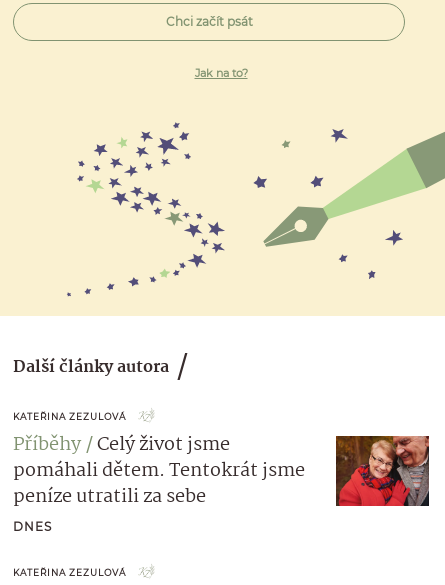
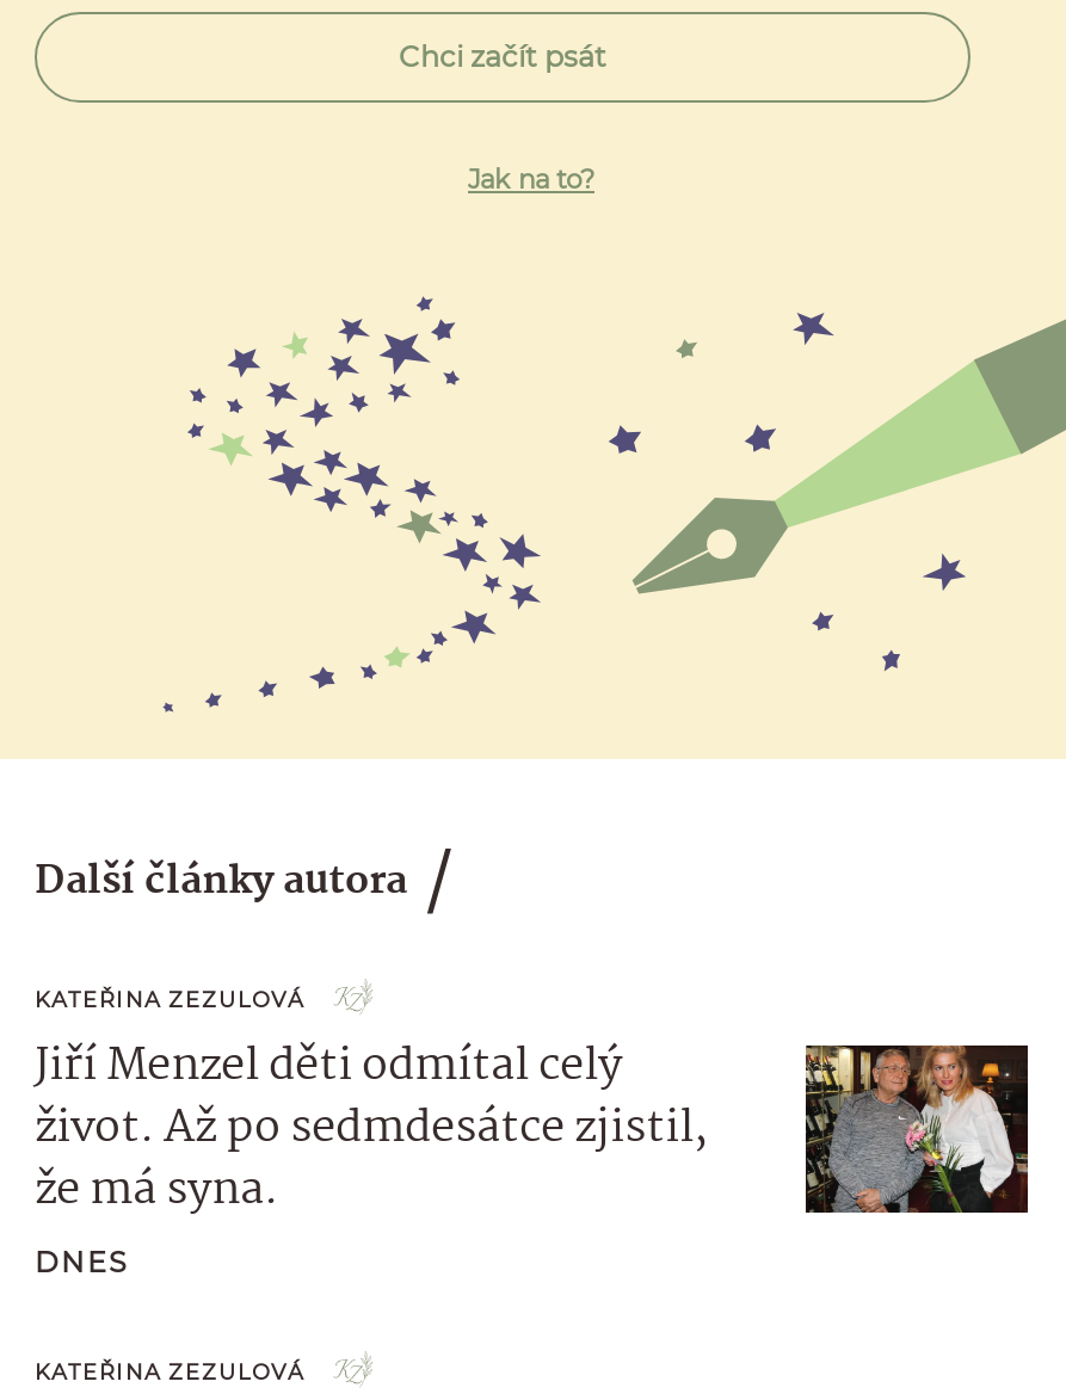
- [image]
- Příběhy Celý život jsme
- pomáhali dětem. Tentokrát jsme
- peníze utratili za sebe
+ [image]
+ Jiří Menzel děti odmítal celý
+ život. Až po sedmdesátce zjistil,
+ že má syna.
